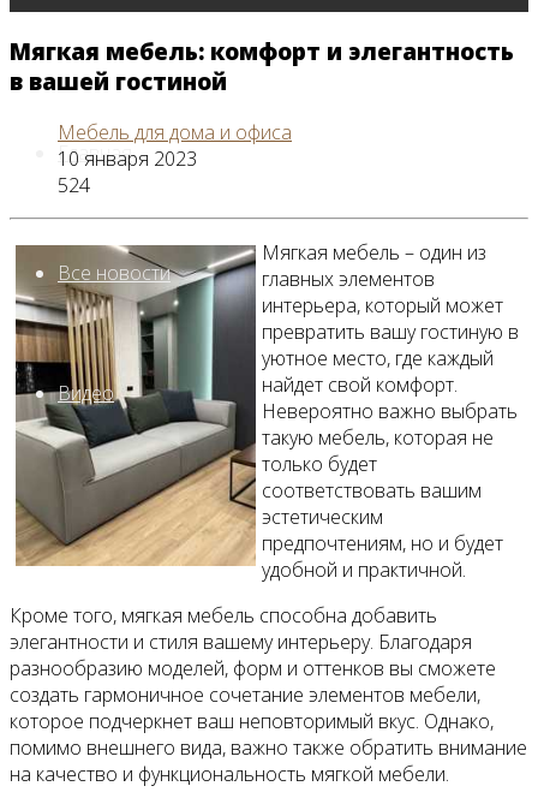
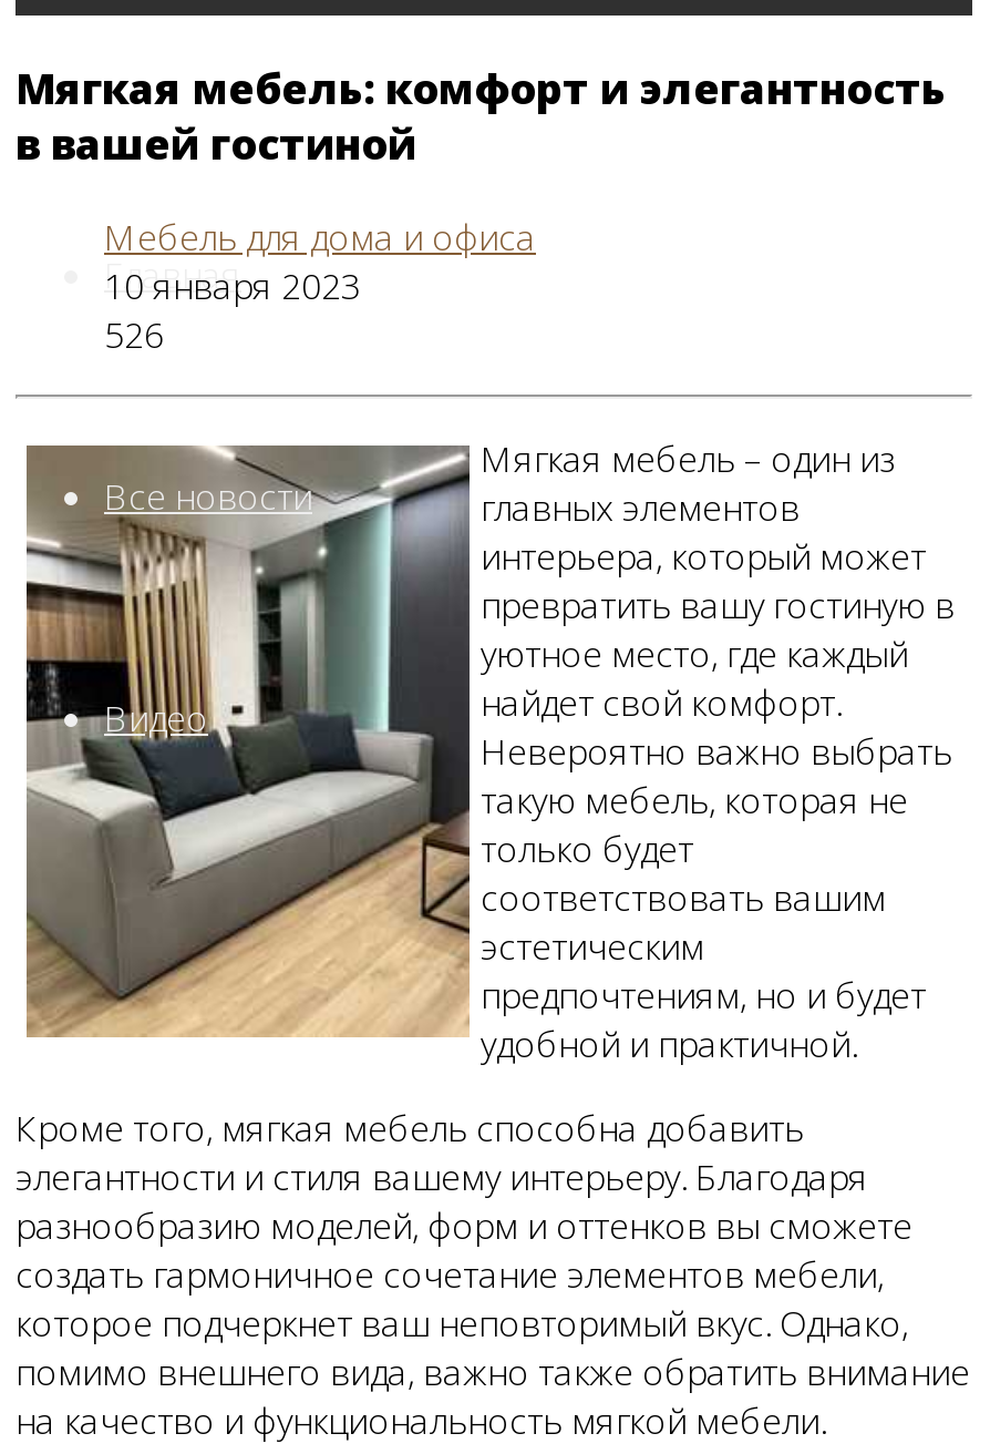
- 524
+ 526
